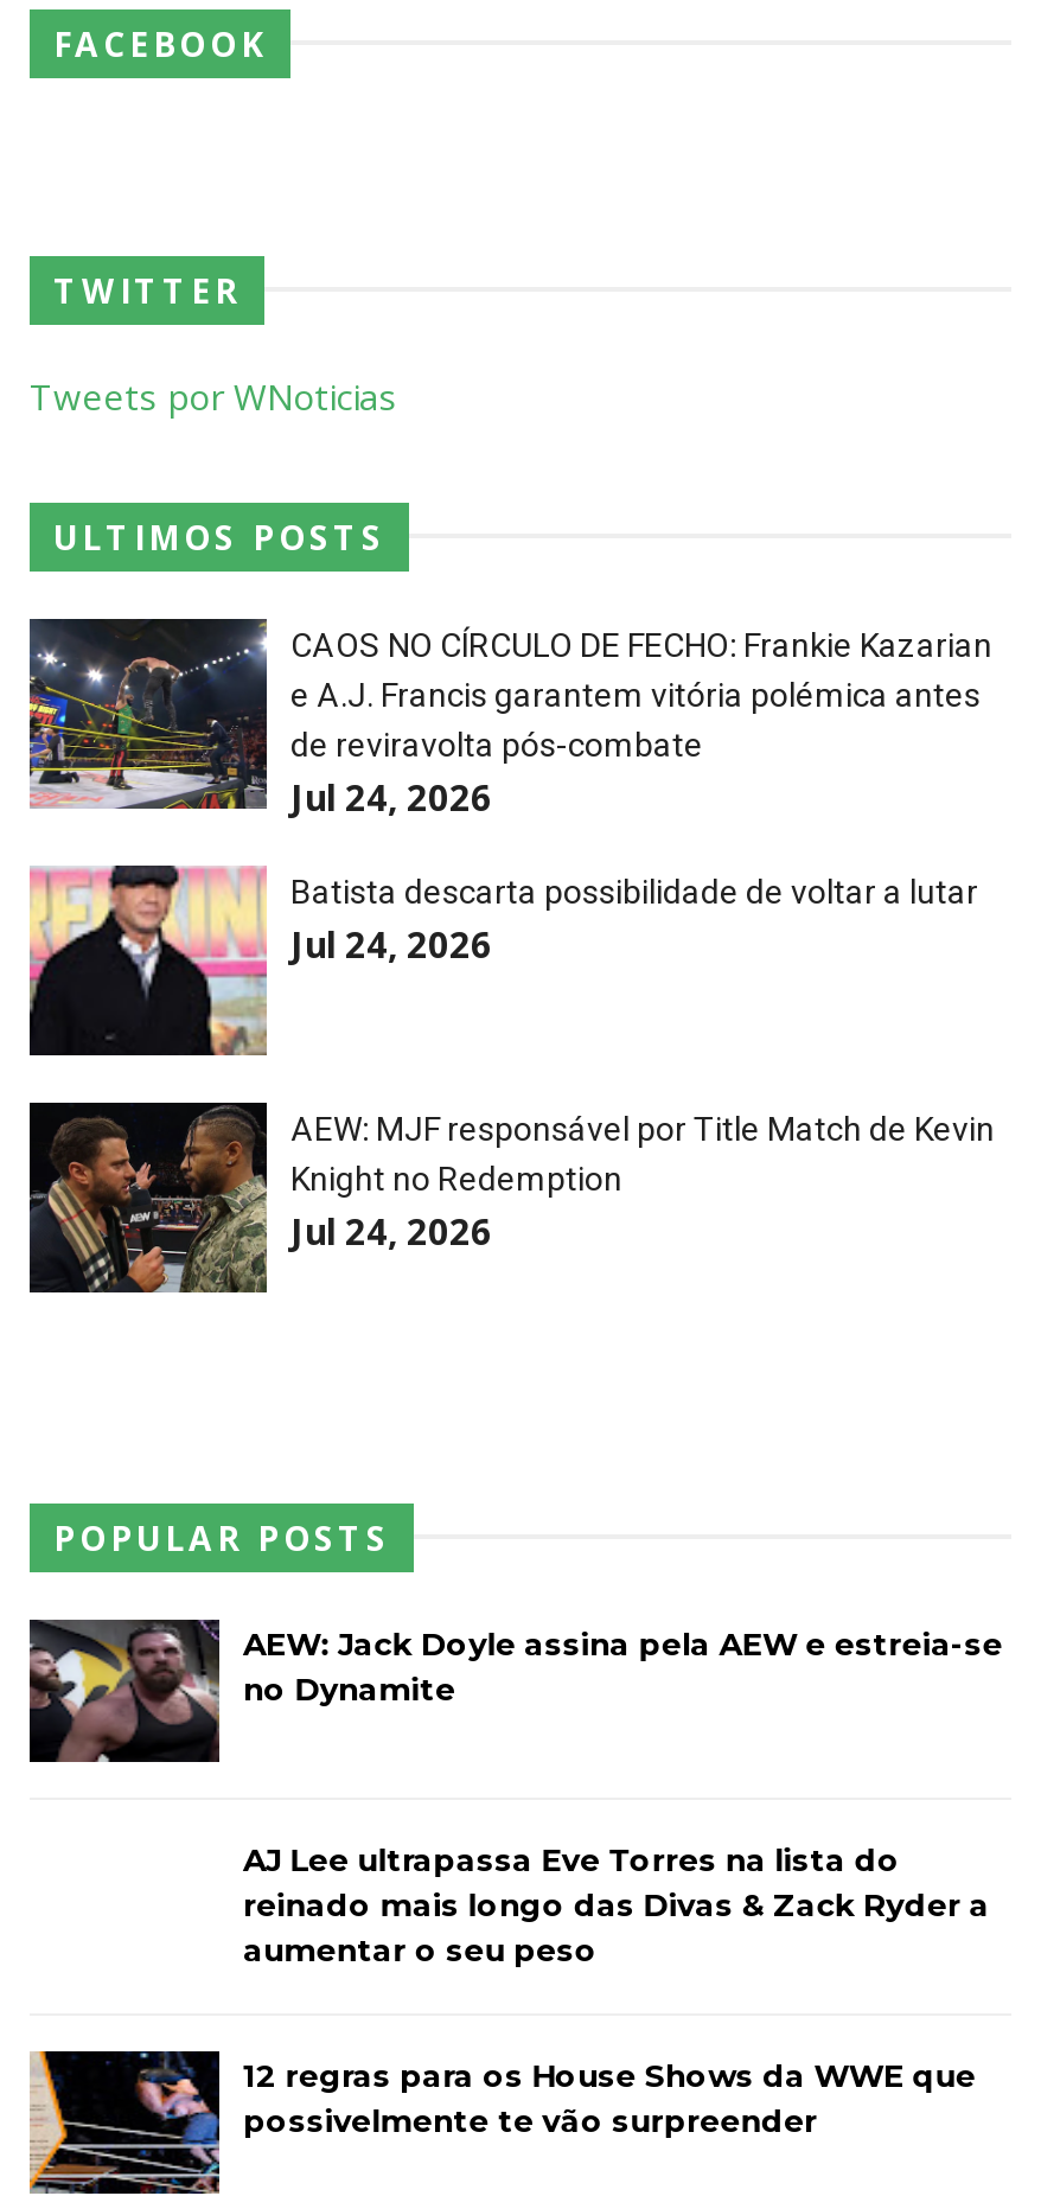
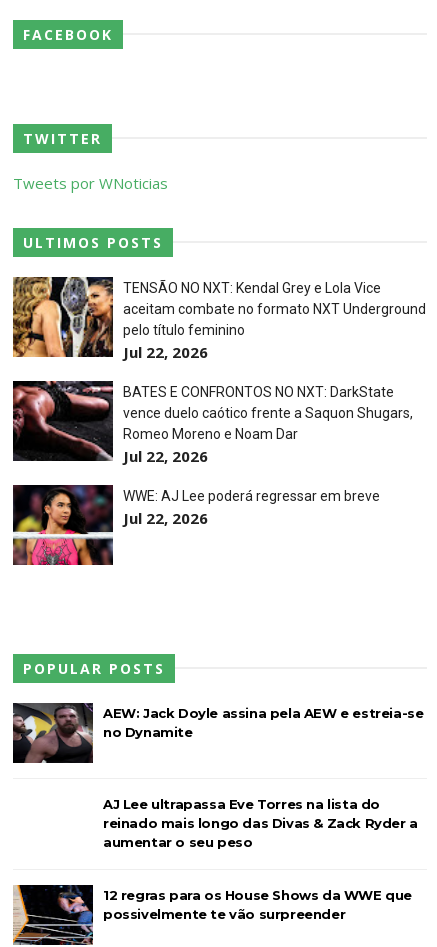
- [image]
- CAOS NO CÍRCULO DE FECHO: Frankie Kazarian
- e A.J. Francis garantem vitória polémica antes
- de reviravolta pós-combate
- Jul 24, 2026
+ [image]
+ TENSÃO NO NXT: Kendal Grey e Lola Vice
+ aceitam combate no formato NXT Underground
+ pelo título feminino
+ Jul 22, 2026

- [image]
- Batista descarta possibilidade de voltar a lutar
- Jul 24, 2026
+ [image]
+ BATES E CONFRONTOS NO NXT: DarkState
+ vence duelo caótico frente a Saquon Shugars,
+ Romeo Moreno e Noam Dar
+ Jul 22, 2026

- [image]
- AEW: MJF responsável por Title Match de Kevin
- Knight no Redemption
- Jul 24, 2026
+ [image]
+ WWE: AJ Lee poderá regressar em breve
+ Jul 22, 2026
